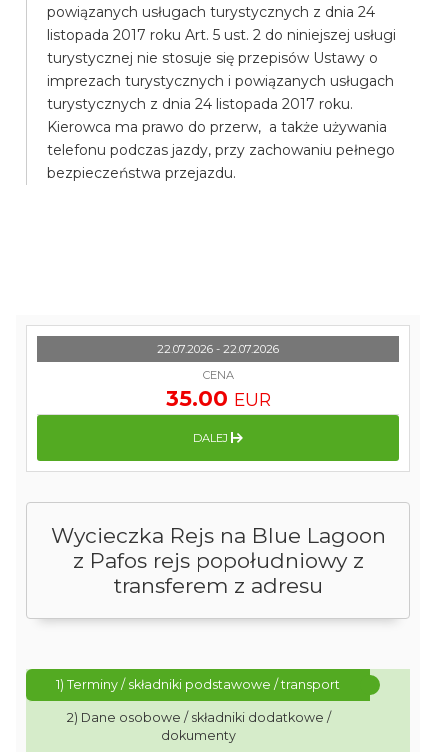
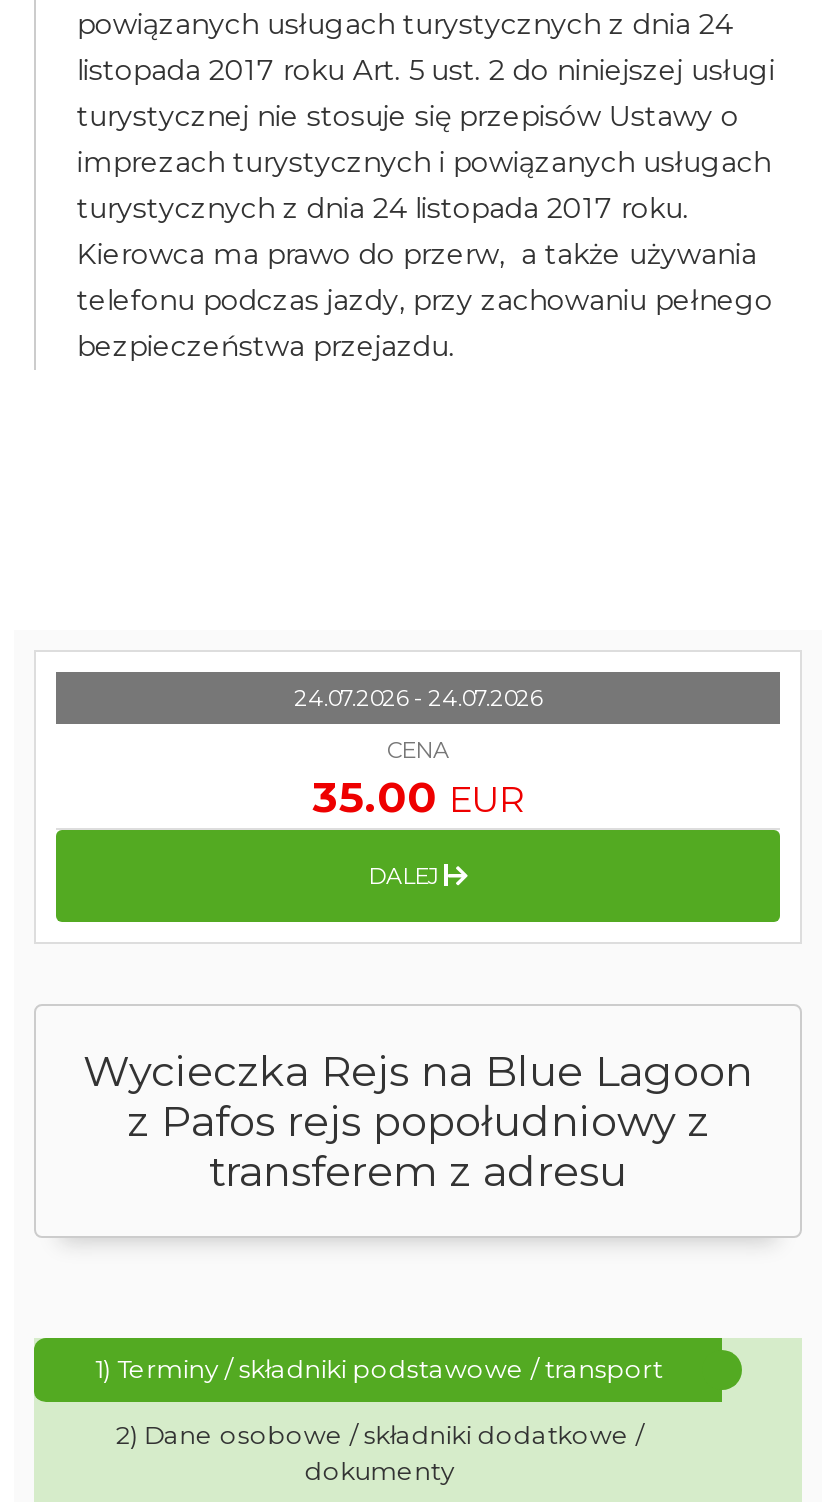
- 22.07.2026 - 22.07.2026
+ 24.07.2026 - 24.07.2026
